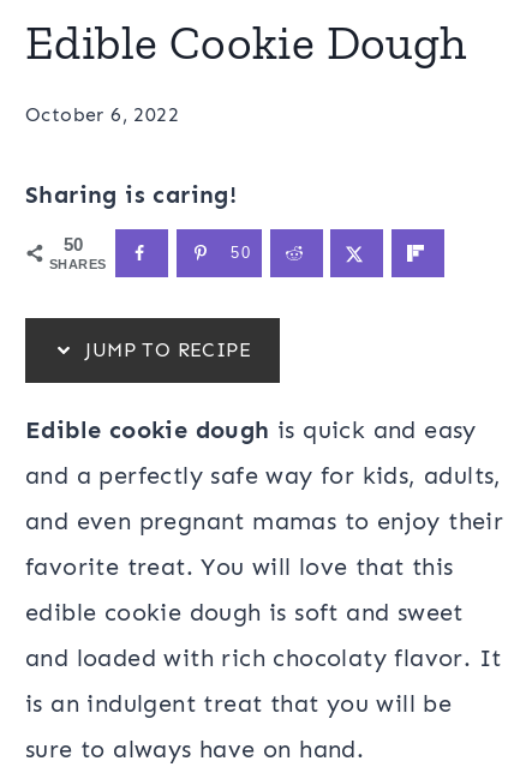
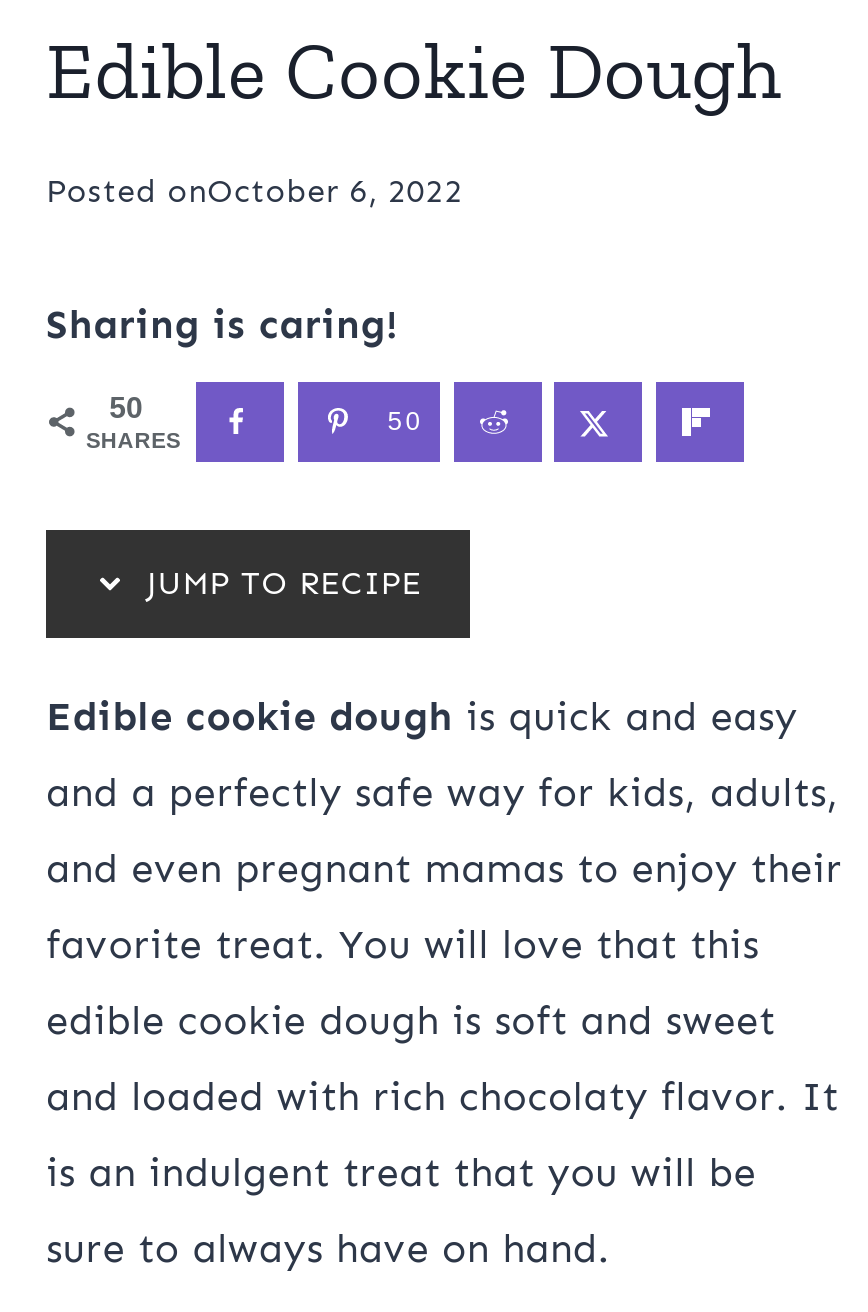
- October 6, 2022
+ Posted onOctober 6, 2022
